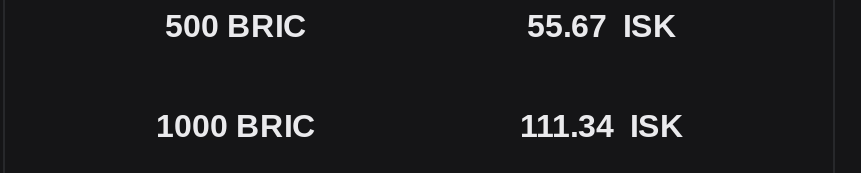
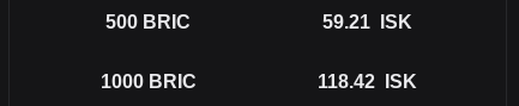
- 55.67 ISK
+ 59.21 ISK

- 111.34 ISK
+ 118.42 ISK
